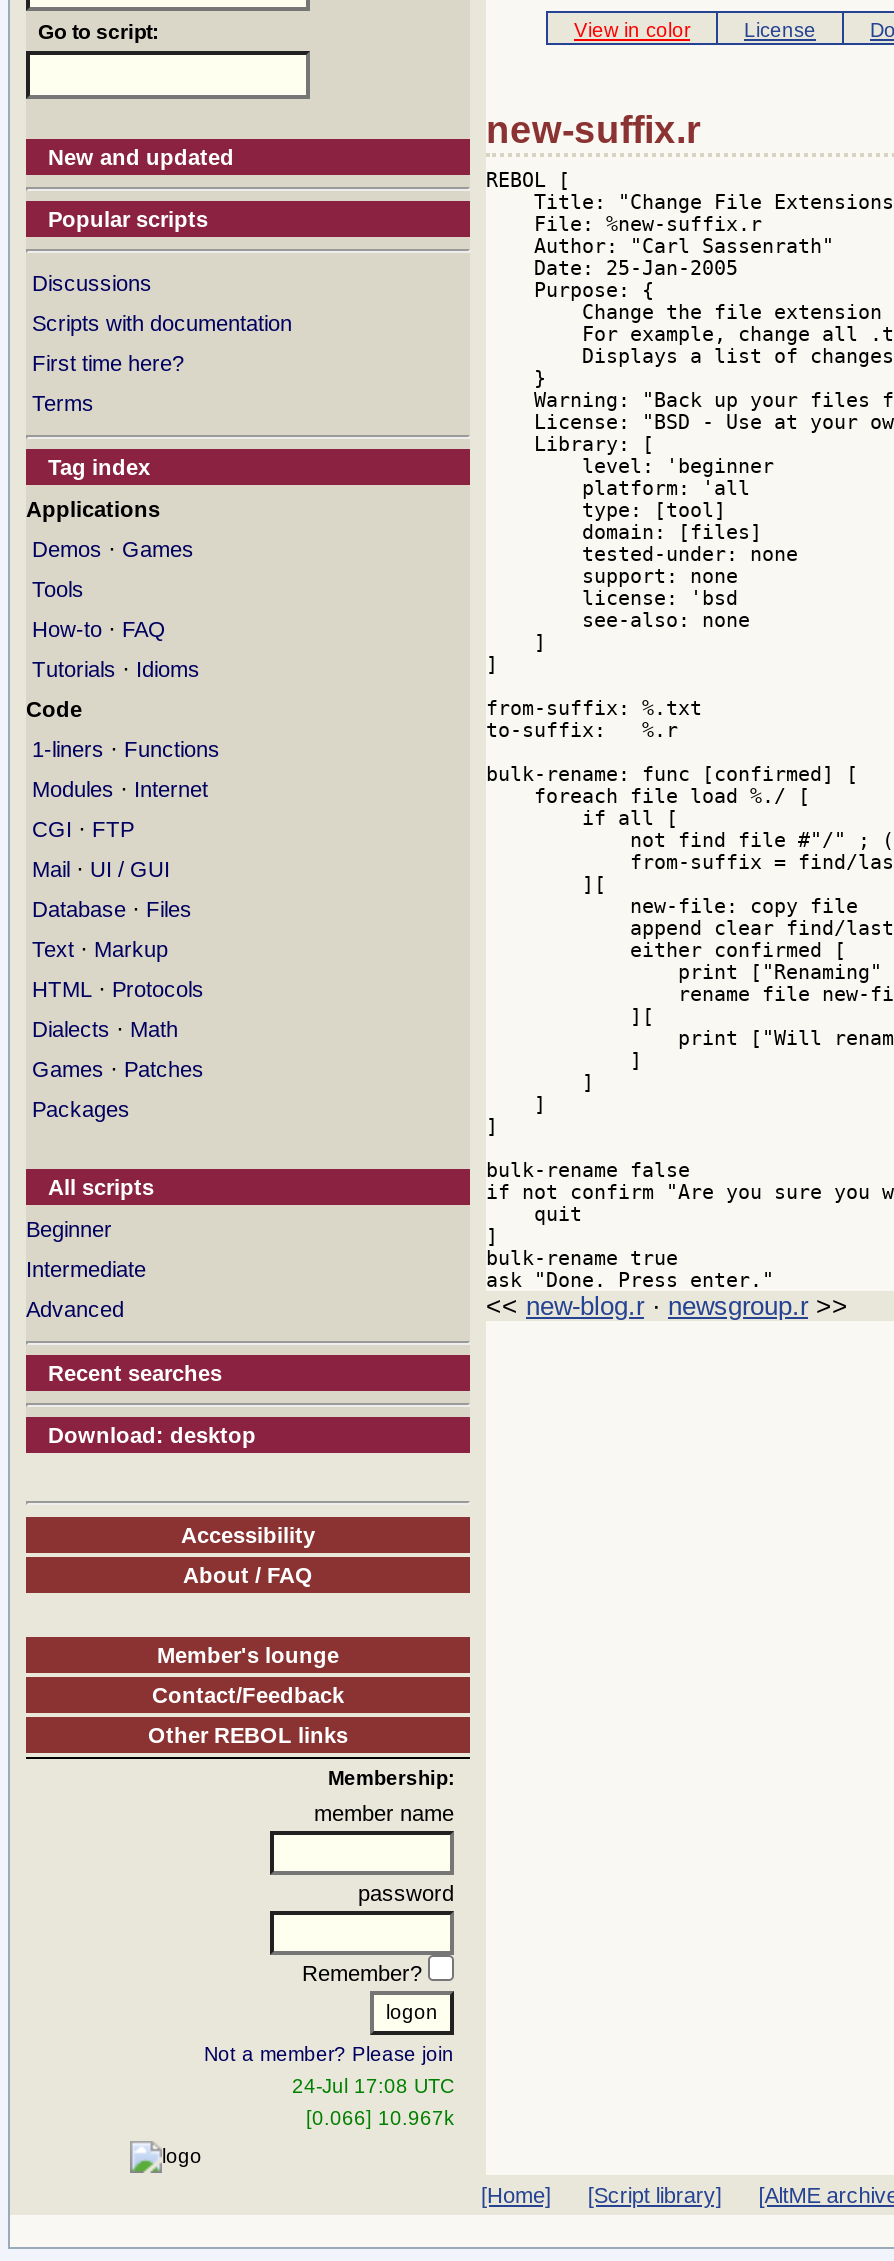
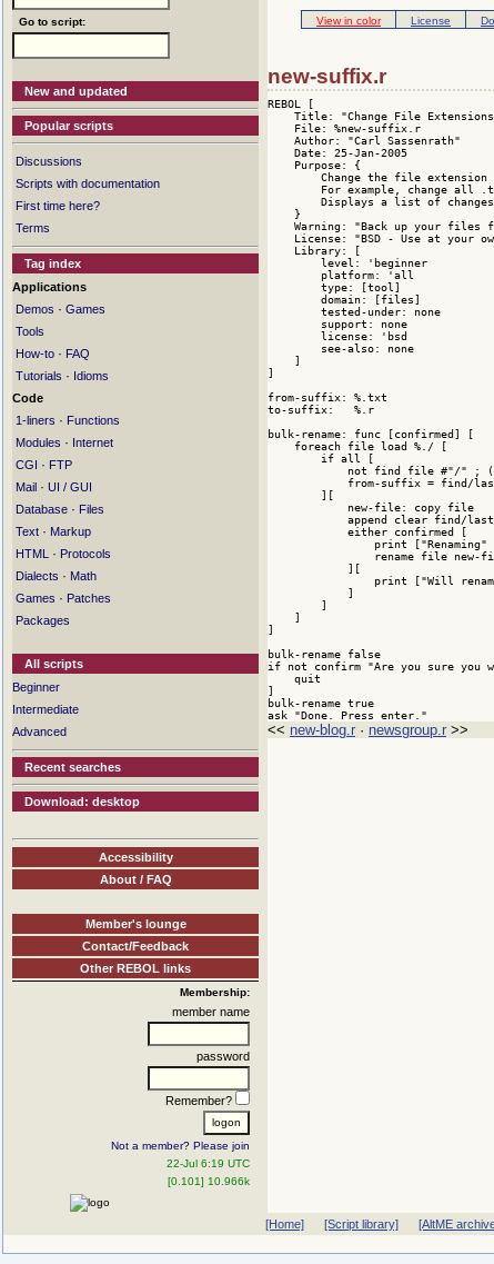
- 24-Jul 17:08 UTC
+ 22-Jul 6:19 UTC

- [0.066] 10.967k
+ [0.101] 10.966k
